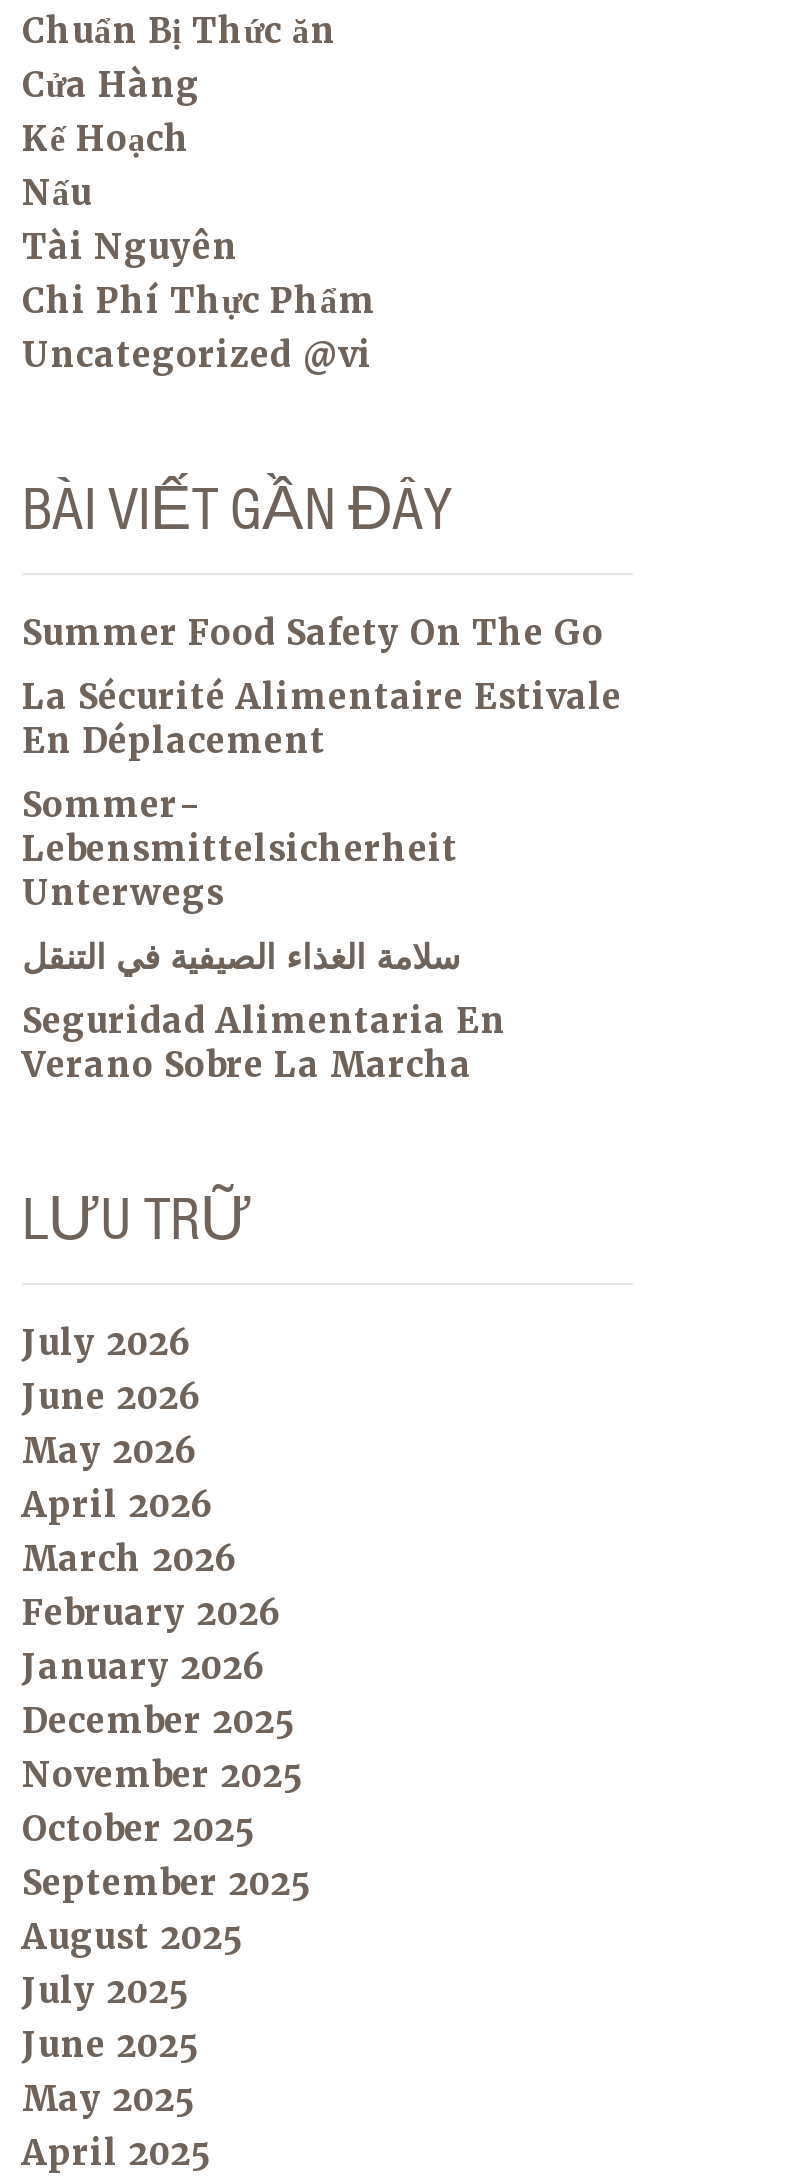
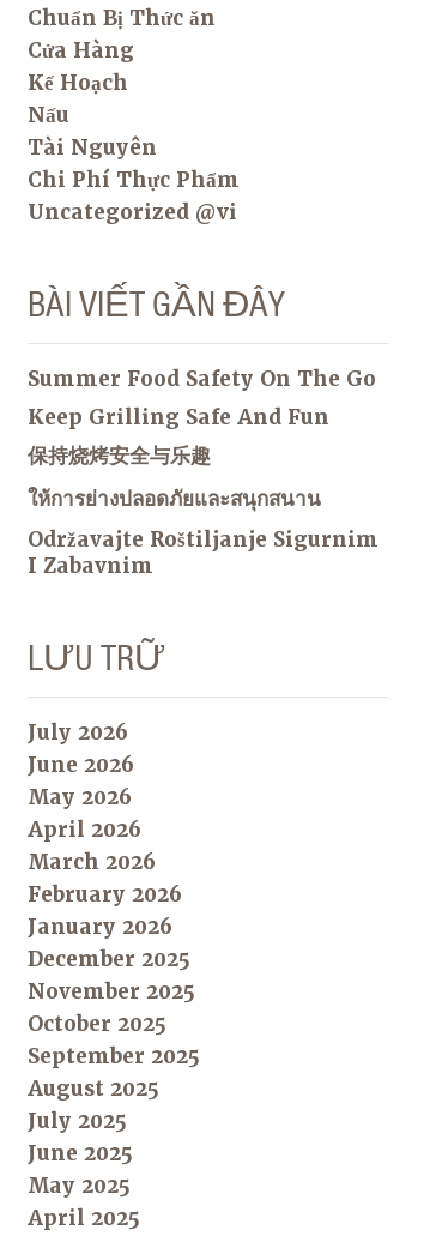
- La Sécurité Alimentaire Estivale
- En Déplacement
+ Keep Grilling Safe And Fun

- Sommer-
- Lebensmittelsicherheit
- Unterwegs
+ 保持烧烤安全与乐趣

- سلامة الغذاء الصيفية في التنقل
+ ให้การย่างปลอดภัยและสนุกสนาน

- Seguridad Alimentaria En
- Verano Sobre La Marcha
+ Održavajte Roštiljanje Sigurnim
+ I Zabavnim
